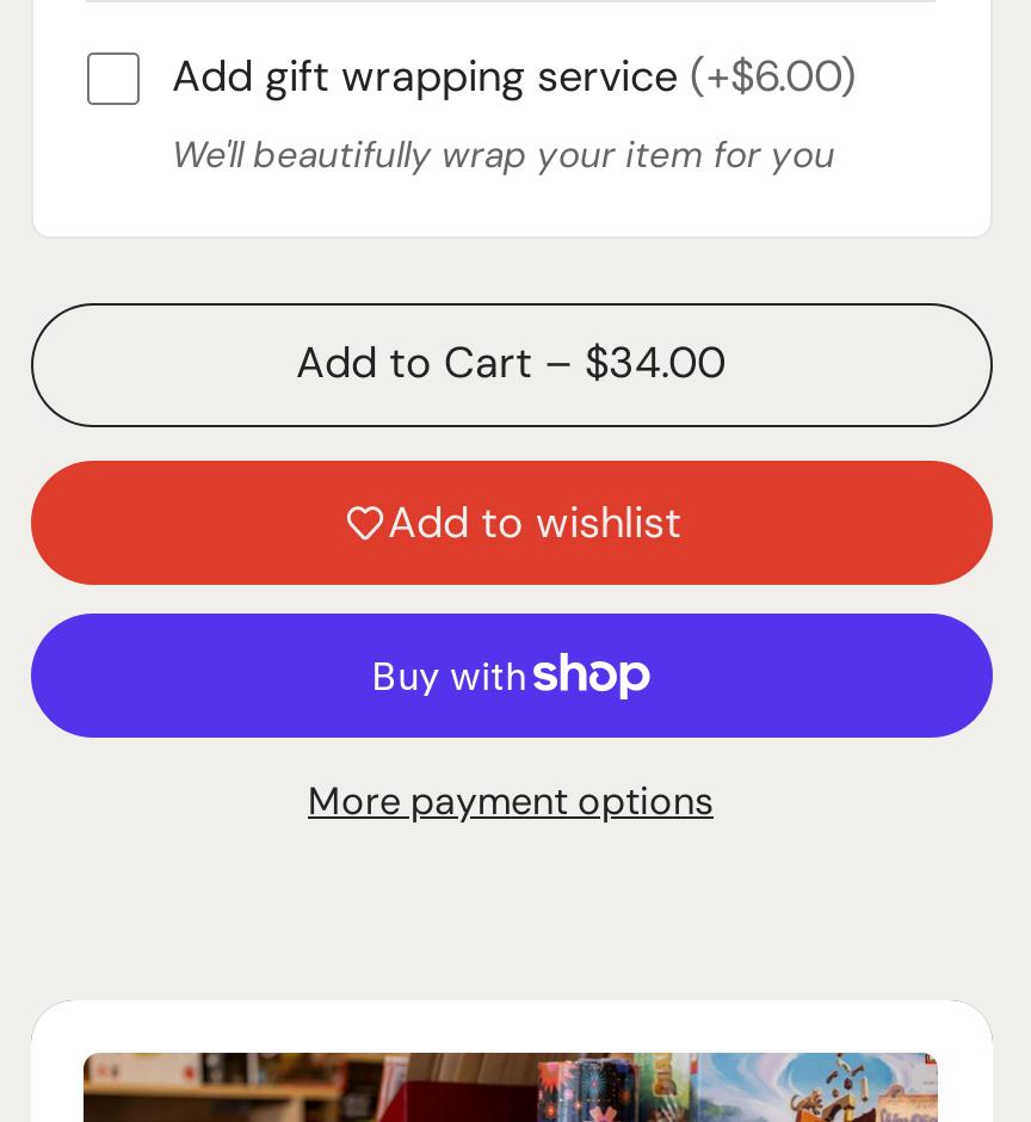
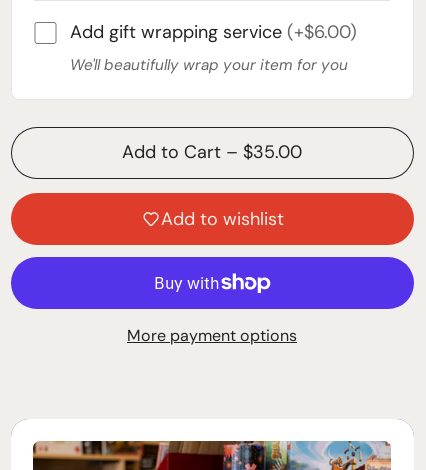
- Add to Cart – $34.00
+ Add to Cart – $35.00
